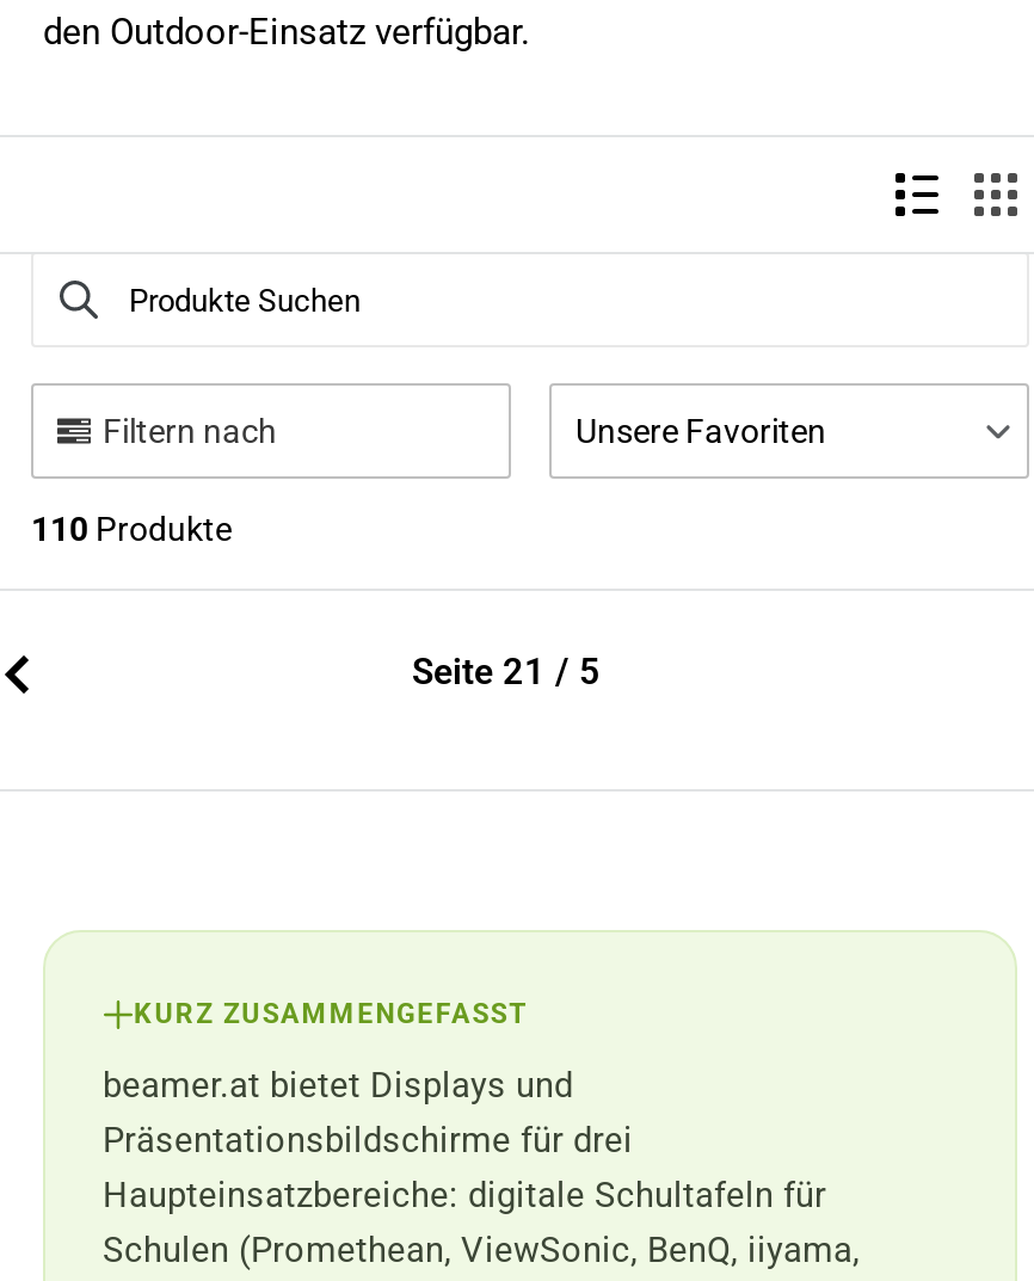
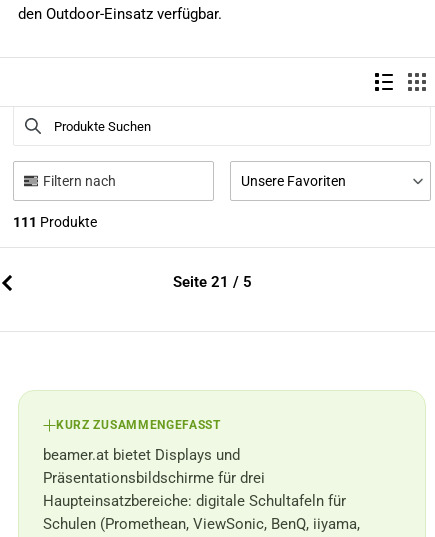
- 110 Produkte
+ 111 Produkte
